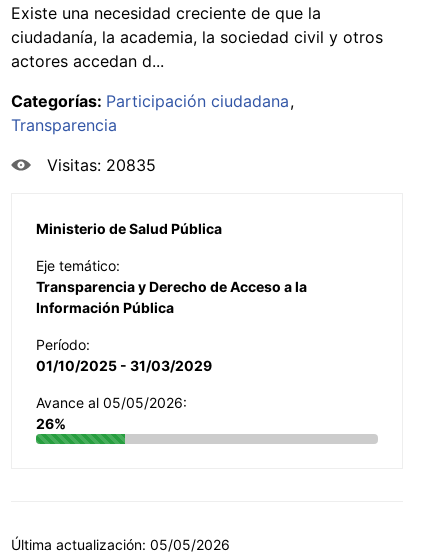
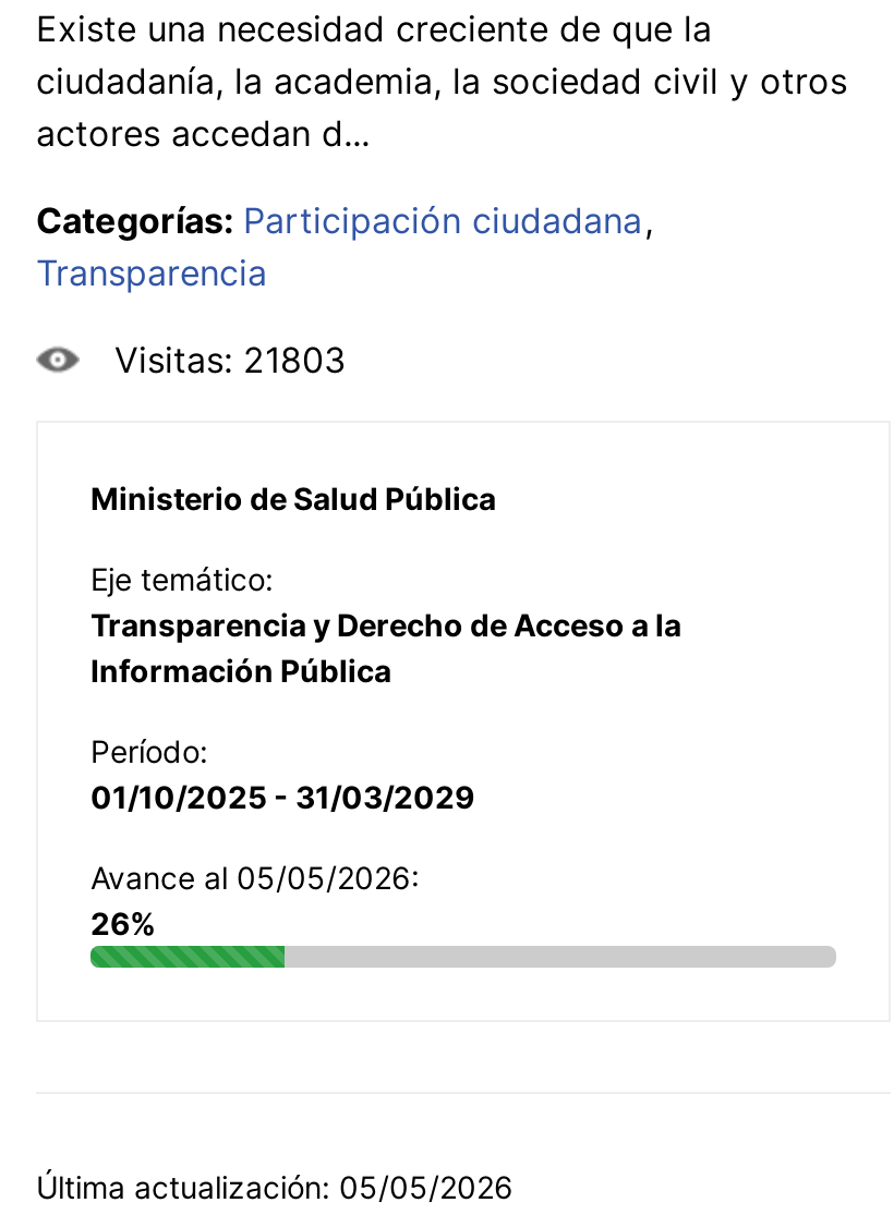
- Visitas: 20835
+ Visitas: 21803
